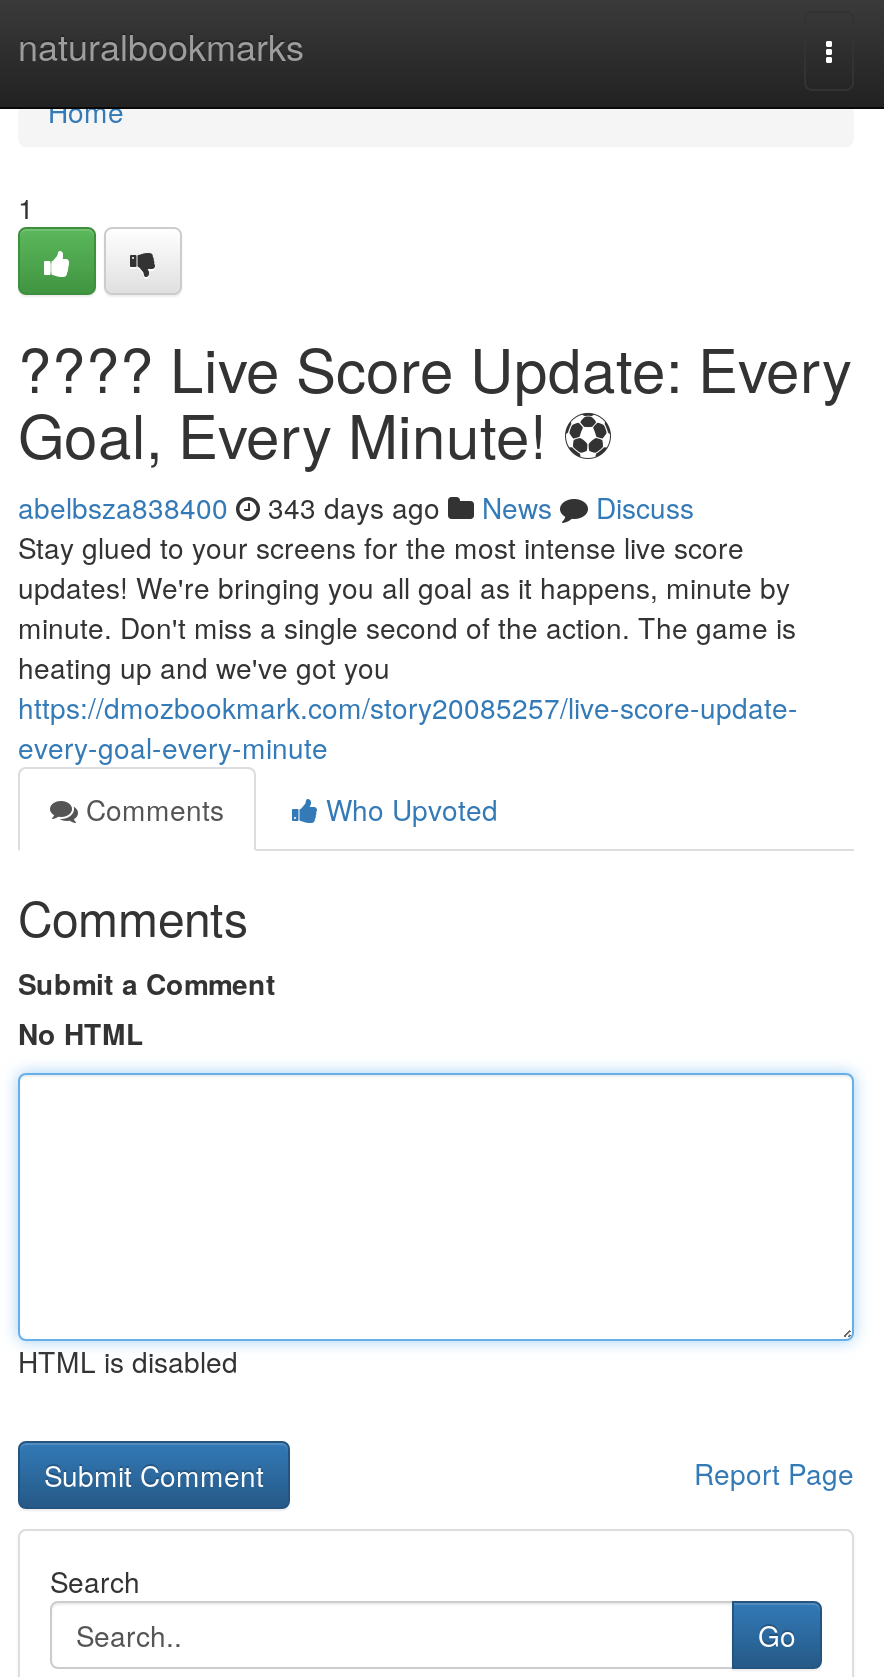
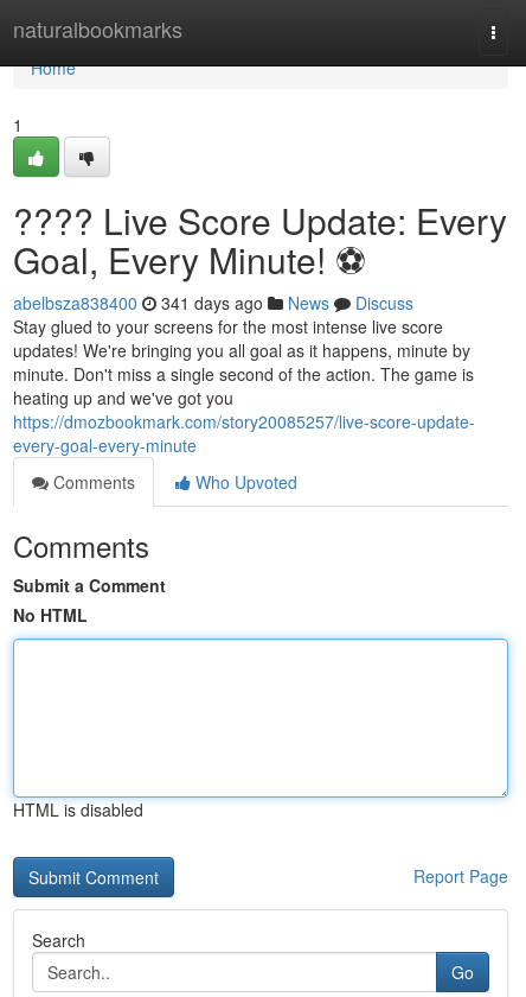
- abelbsza838400 343 days ago News Discuss
+ abelbsza838400 341 days ago News Discuss
